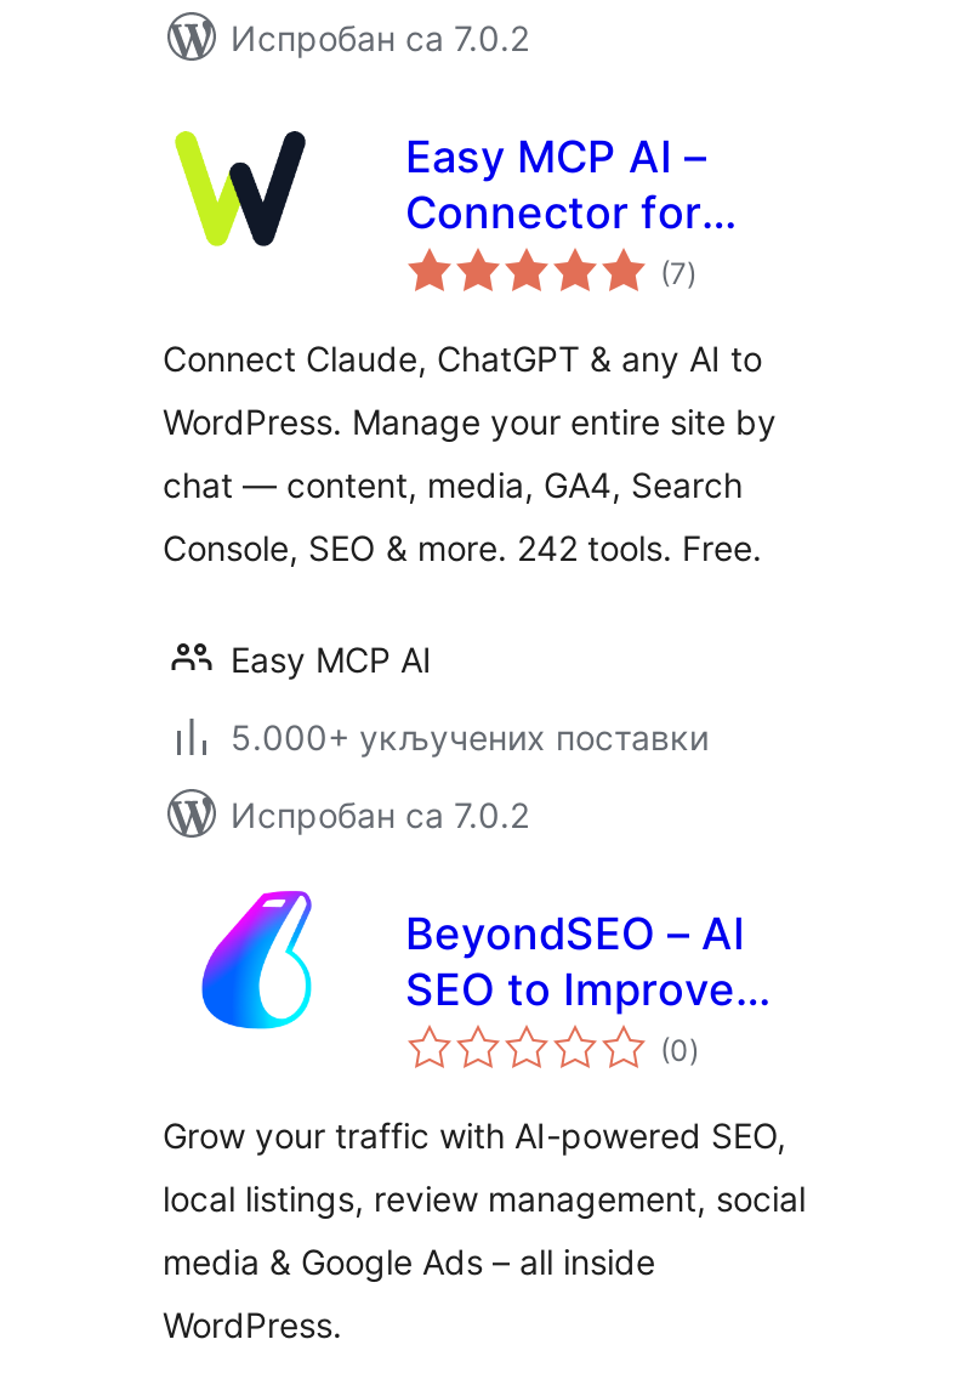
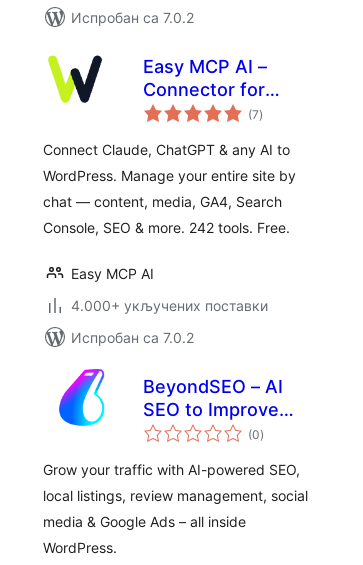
- 5.000+ укључених поставки
+ 4.000+ укључених поставки
